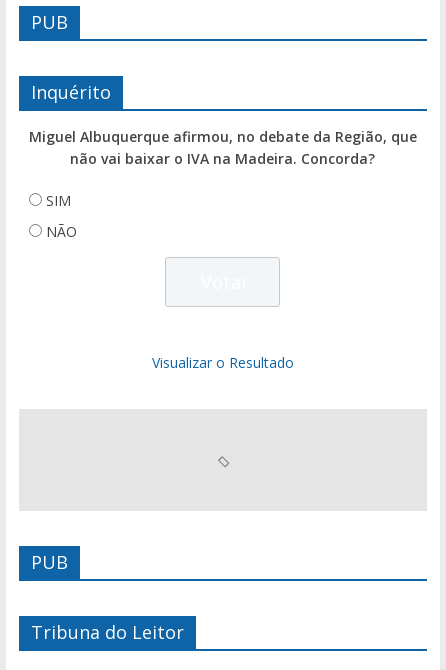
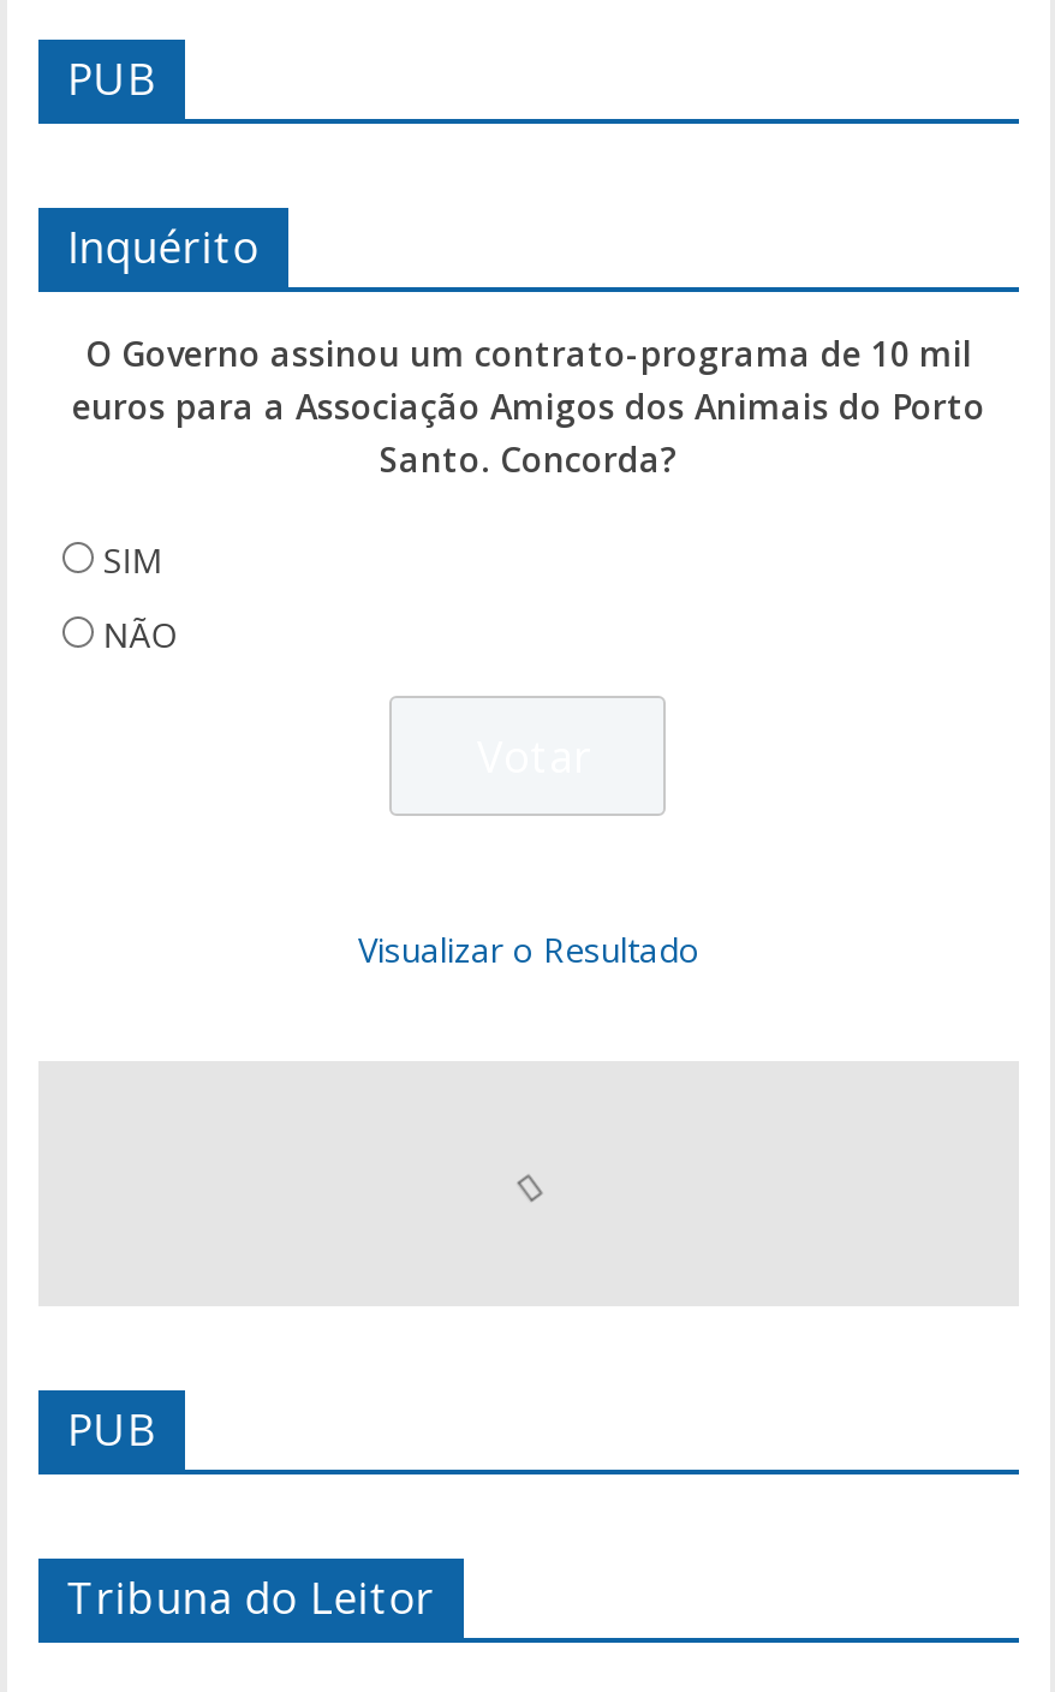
- Miguel Albuquerque afirmou, no debate da Região, que
- não vai baixar o IVA na Madeira. Concorda?
+ O Governo assinou um contrato-programa de 10 mil
+ euros para a Associação Amigos dos Animais do Porto
+ Santo. Concorda?
